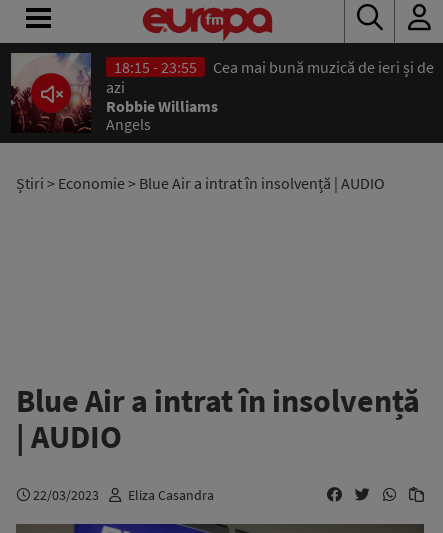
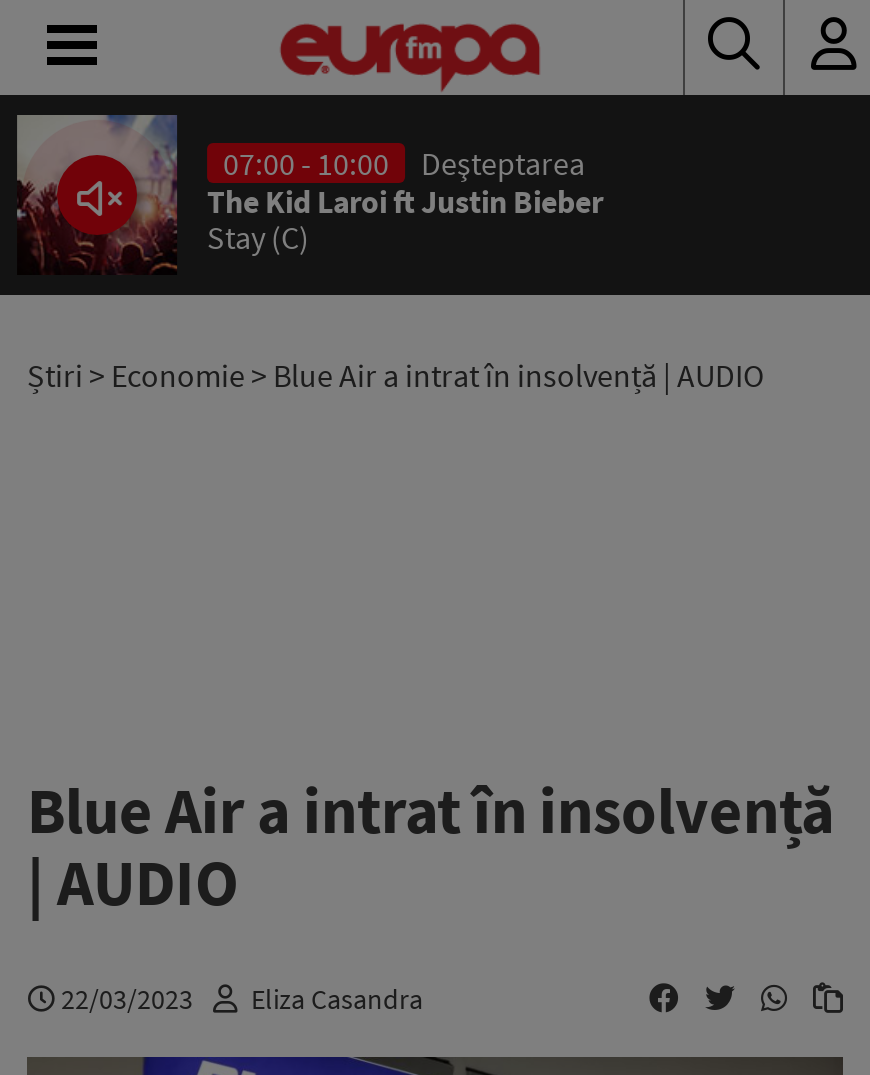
- 18:15 - 23:55
- Cea mai bună muzică de ieri și de
- azi
- Robbie Williams
- Angels
+ 07:00 - 10:00
+ Deşteptarea
+ The Kid Laroi ft Justin Bieber
+ Stay (C)
